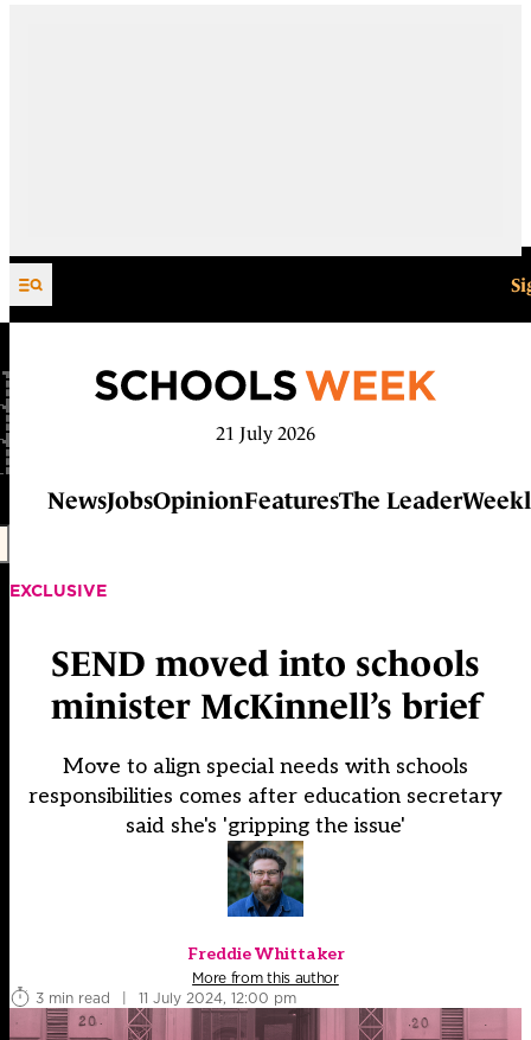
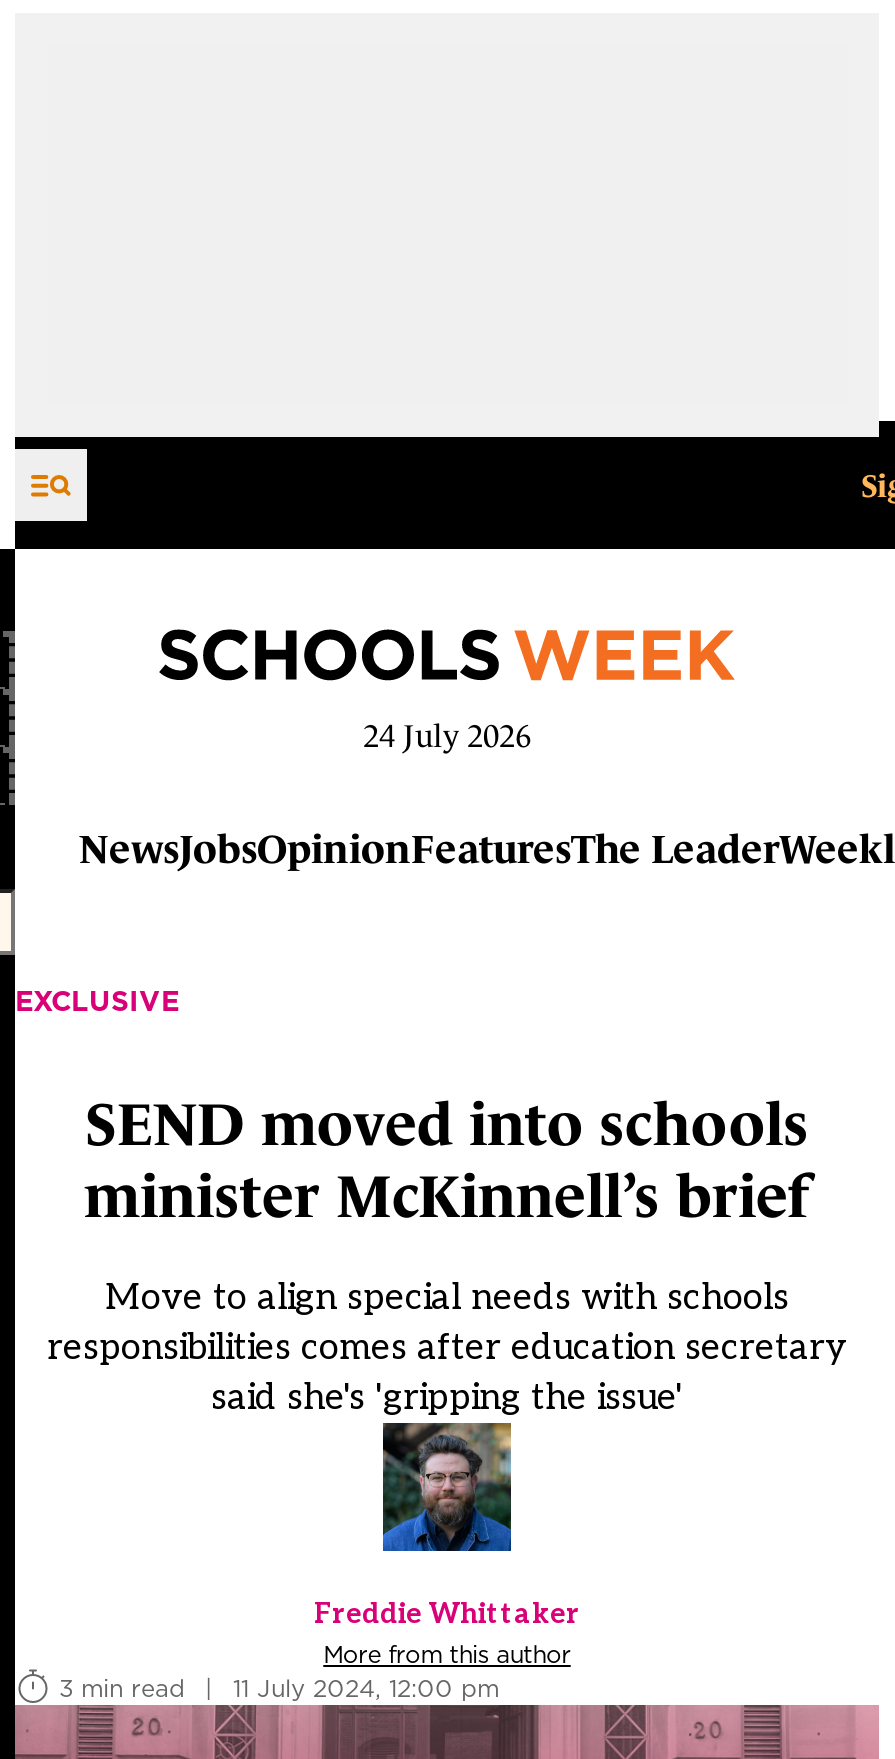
- 21 July 2026
+ 24 July 2026
